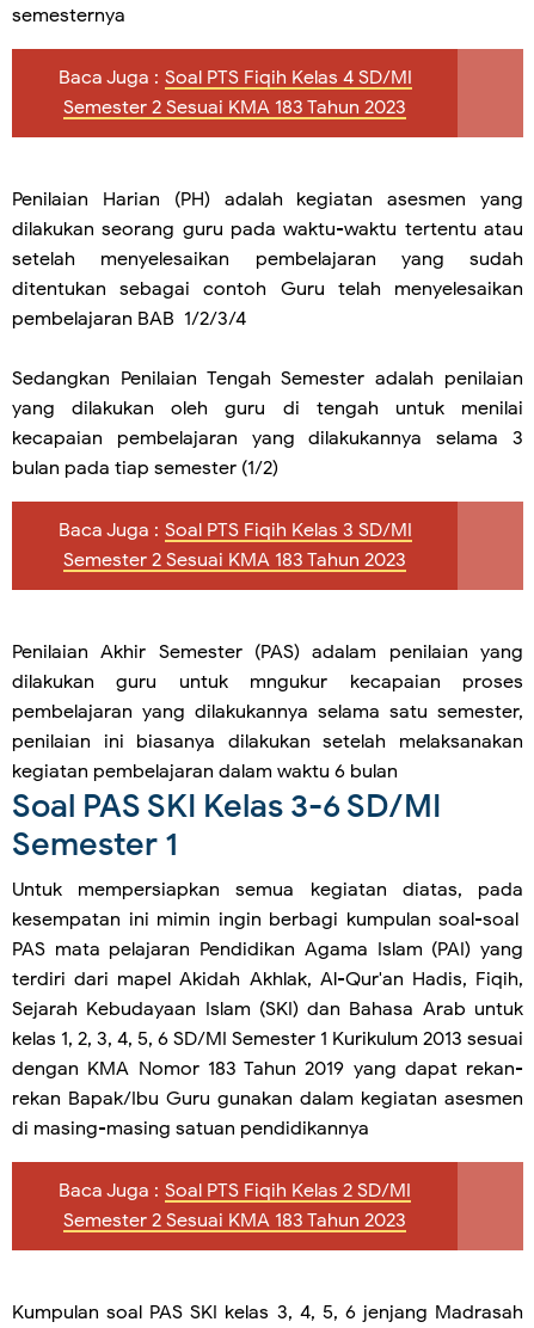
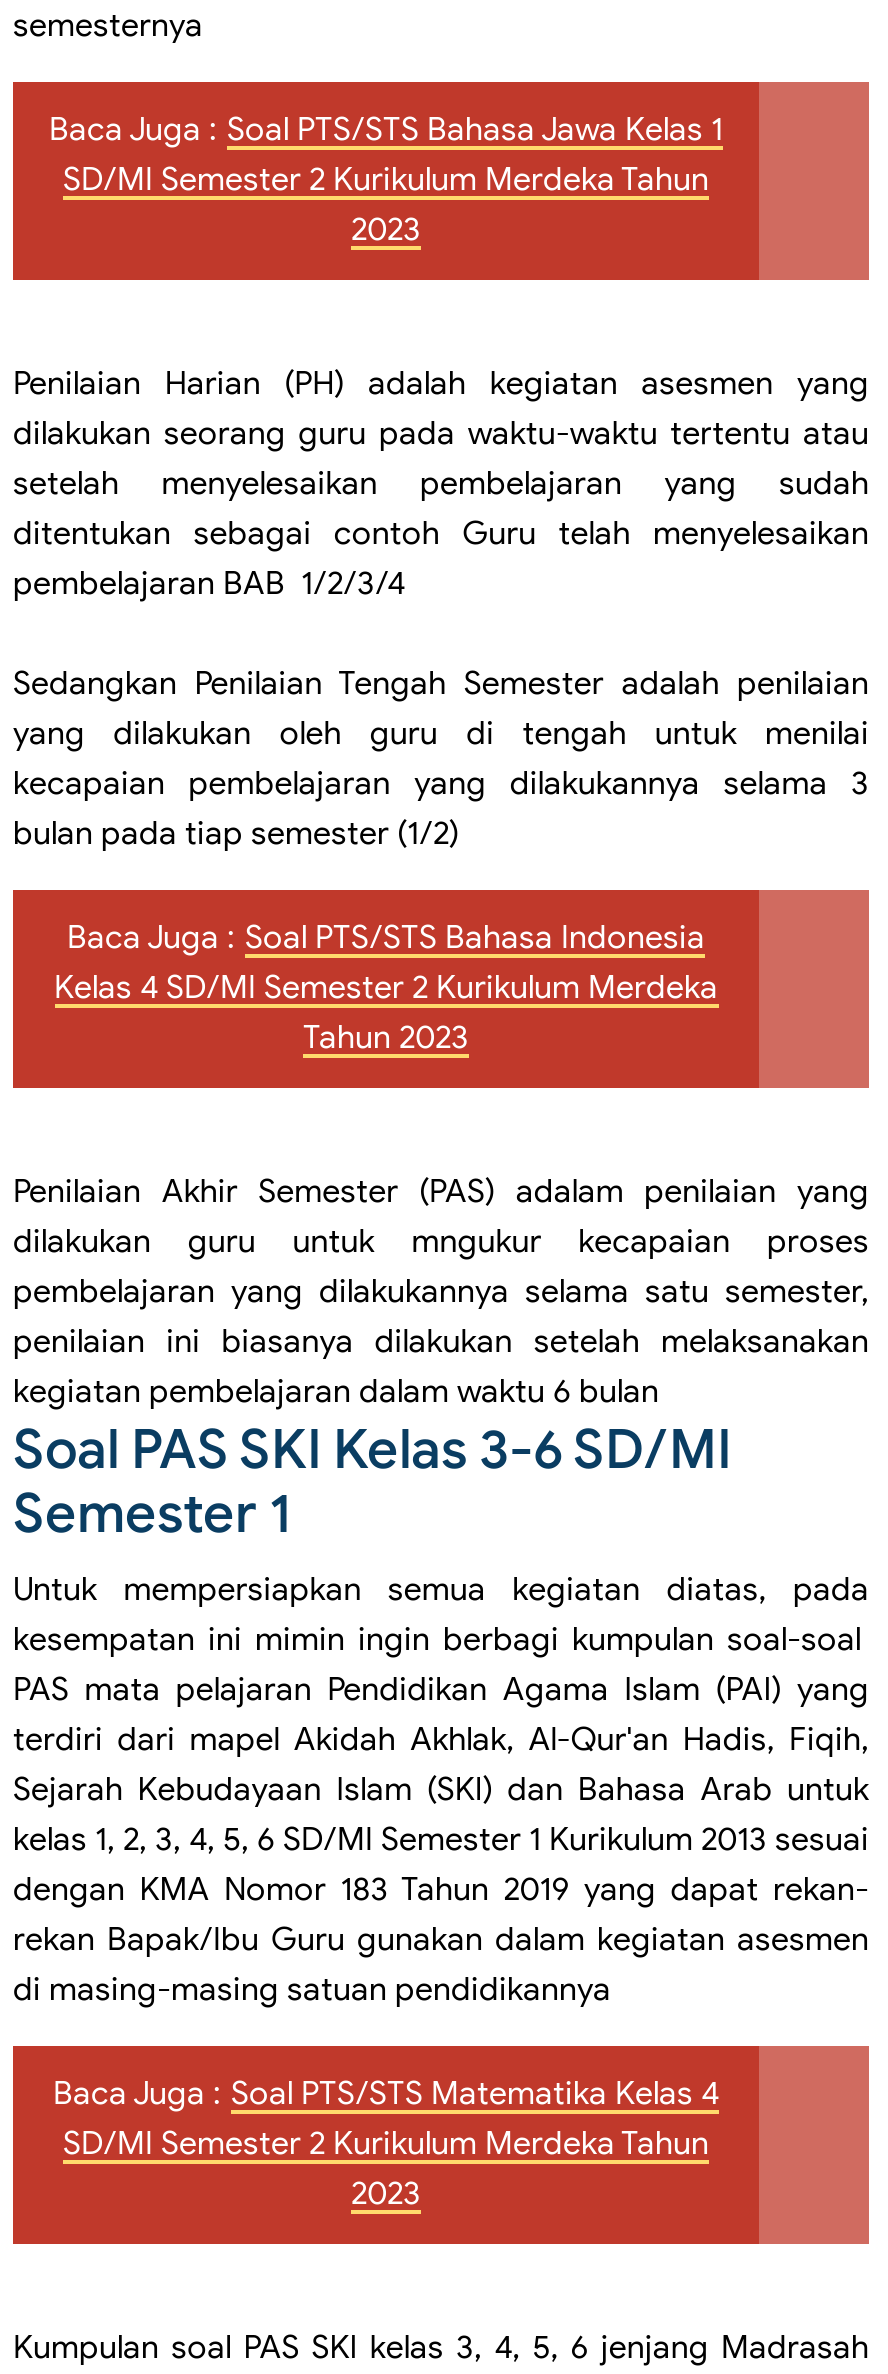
- Baca Juga : Soal PTS Fiqih Kelas 4 SD/MI
- Semester 2 Sesuai KMA 183 Tahun 2023
+ Baca Juga : Soal PTS/STS Bahasa Jawa Kelas 1
+ SD/MI Semester 2 Kurikulum Merdeka Tahun
+ 2023

- Baca Juga : Soal PTS Fiqih Kelas 3 SD/MI
- Semester 2 Sesuai KMA 183 Tahun 2023
+ Baca Juga : Soal PTS/STS Bahasa Indonesia
+ Kelas 4 SD/MI Semester 2 Kurikulum Merdeka
+ Tahun 2023

- Baca Juga : Soal PTS Fiqih Kelas 2 SD/MI
- Semester 2 Sesuai KMA 183 Tahun 2023
+ Baca Juga : Soal PTS/STS Matematika Kelas 4
+ SD/MI Semester 2 Kurikulum Merdeka Tahun
+ 2023
